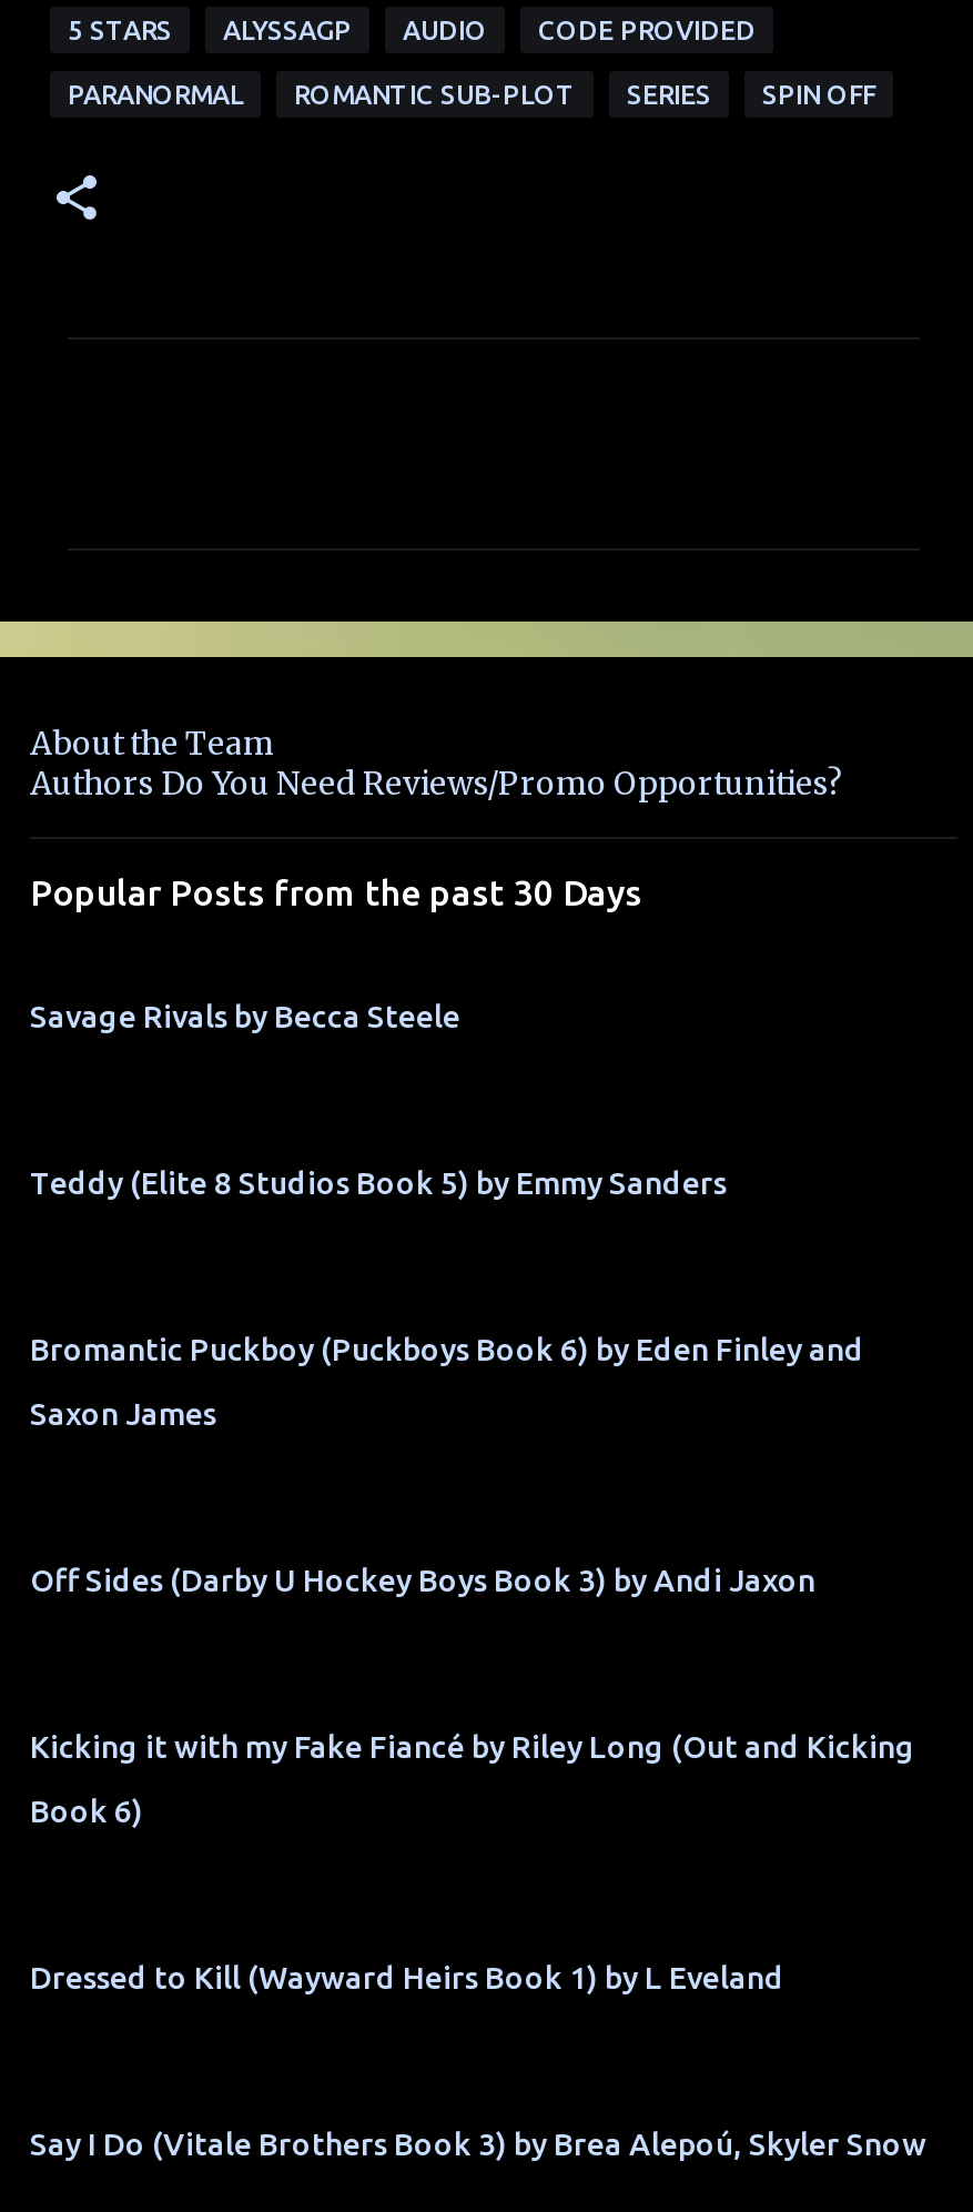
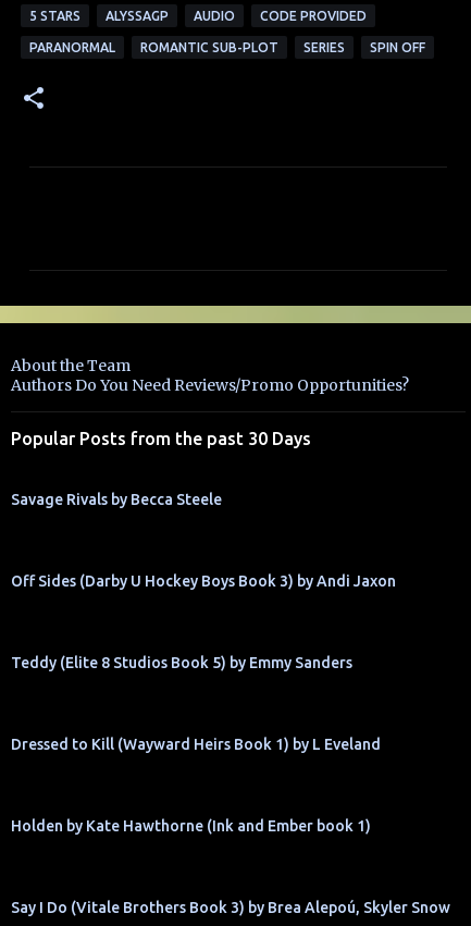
moved down: Teddy (Elite 8 Studios Book 5) by Emmy Sanders

- Bromantic Puckboy (Puckboys Book 6) by Eden Finley and
- Saxon James

moved up: Off Sides (Darby U Hockey Boys Book 3) by Andi Jaxon

- Kicking it with my Fake Fiancé by Riley Long (Out and Kicking
- Book 6)

moved up: Dressed to Kill (Wayward Heirs Book 1) by L Eveland

+ Holden by Kate Hawthorne (Ink and Ember book 1)
